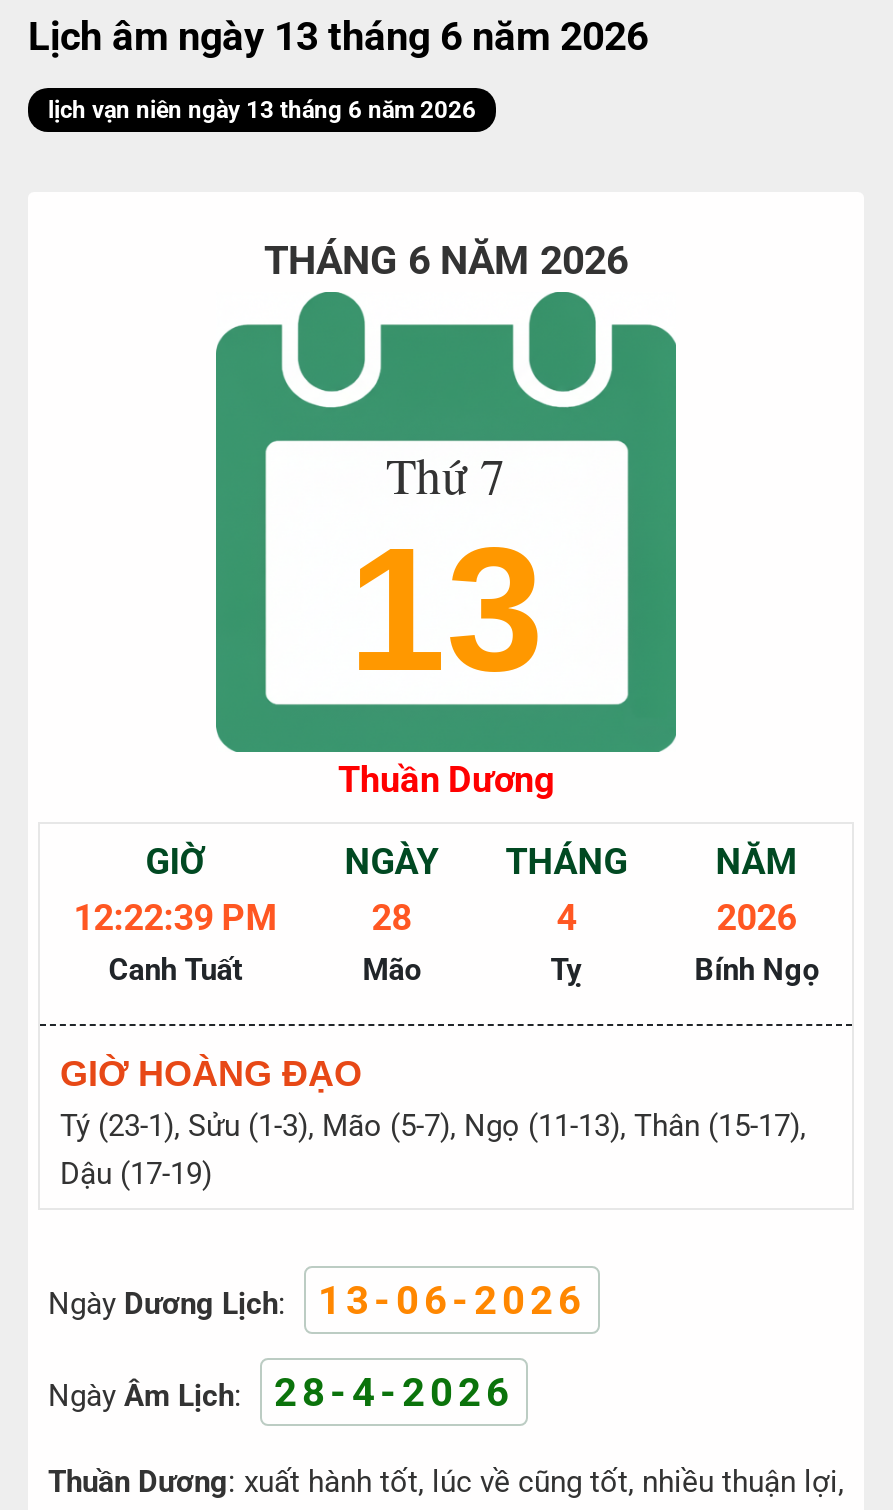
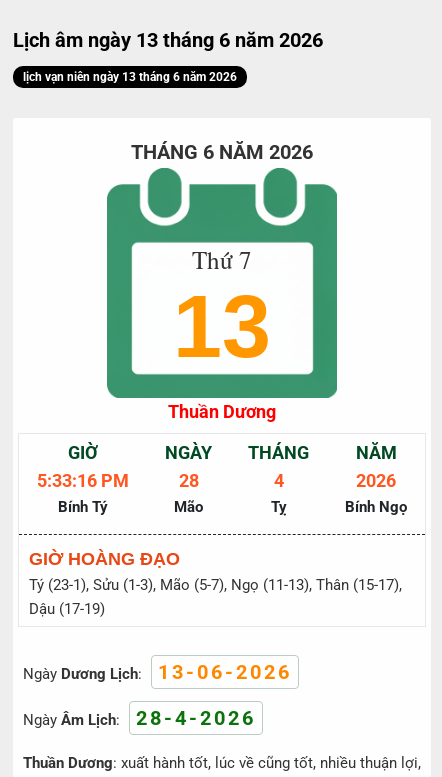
- 12:22:39 PM
- Canh Tuất
+ 5:33:16 PM
+ Bính Tý
